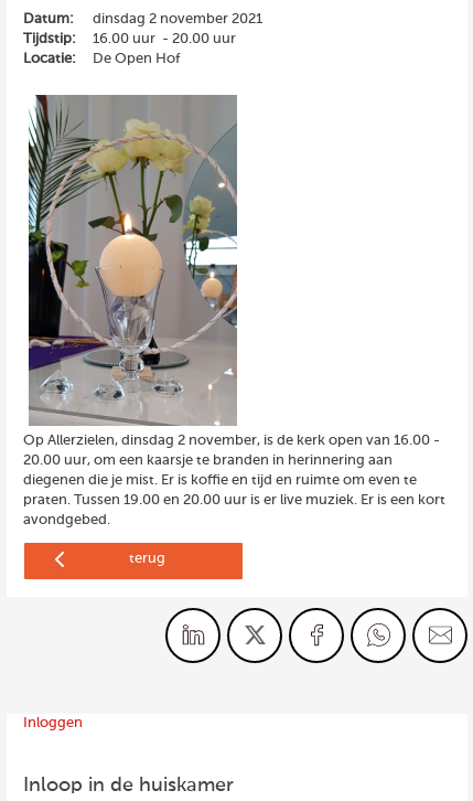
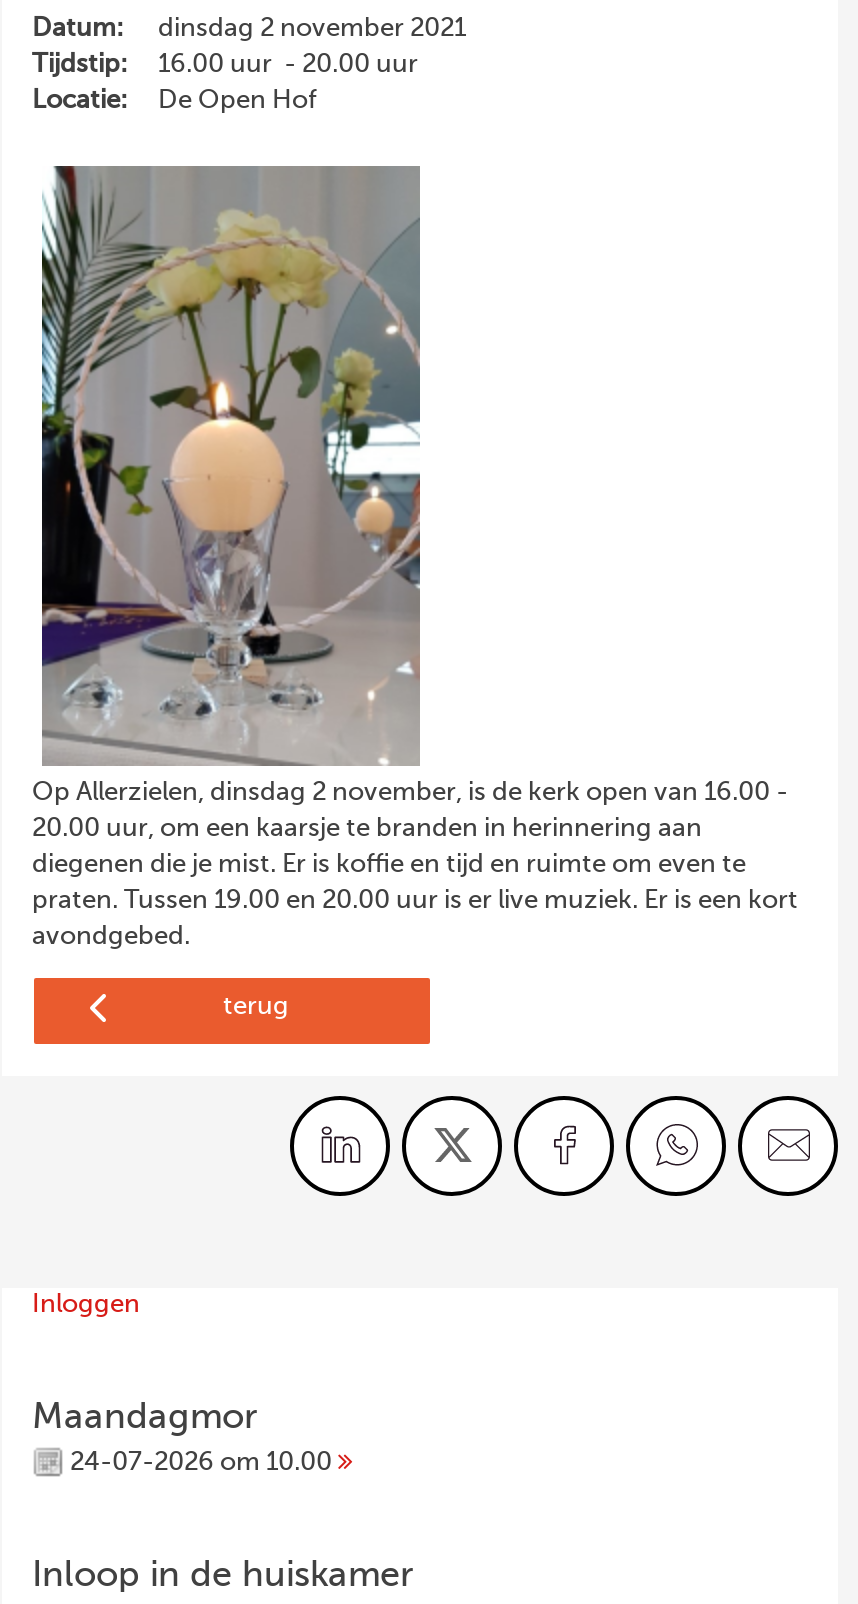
+ Maandagmor
+ 24-07-2026 om 10.00
